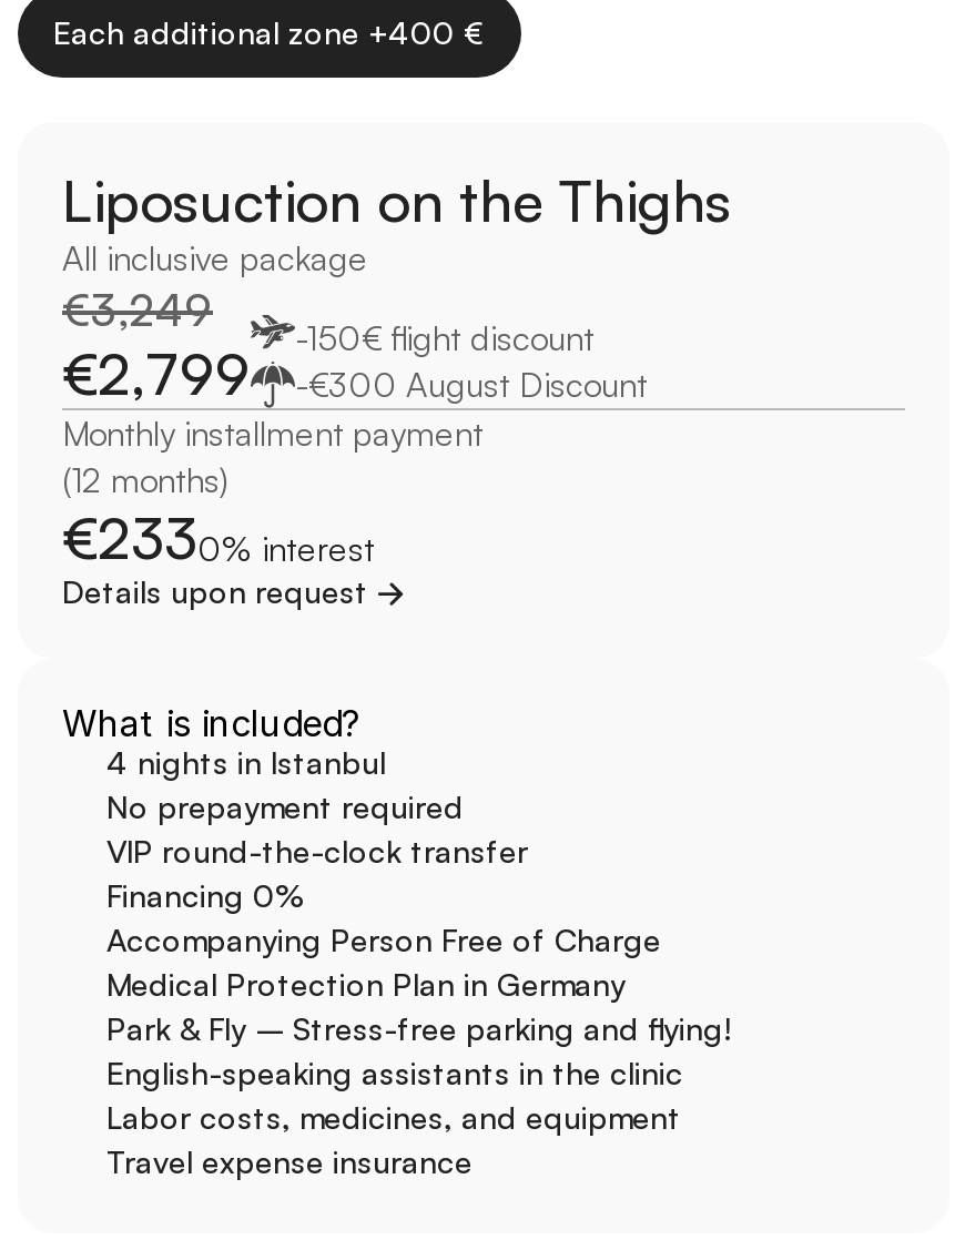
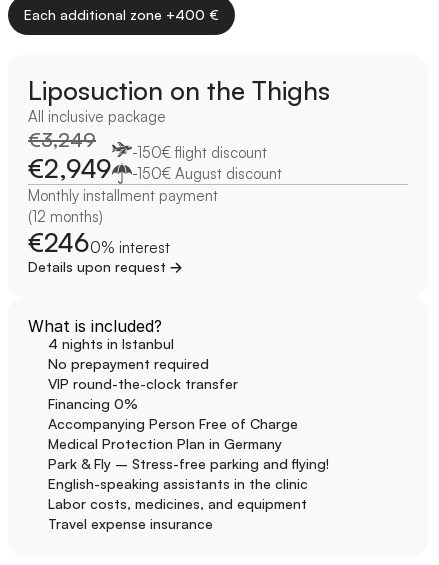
- €2,799
+ €2,949

- -€300 August Discount
+ -150€ August discount

- €2330% interest
+ €2460% interest
